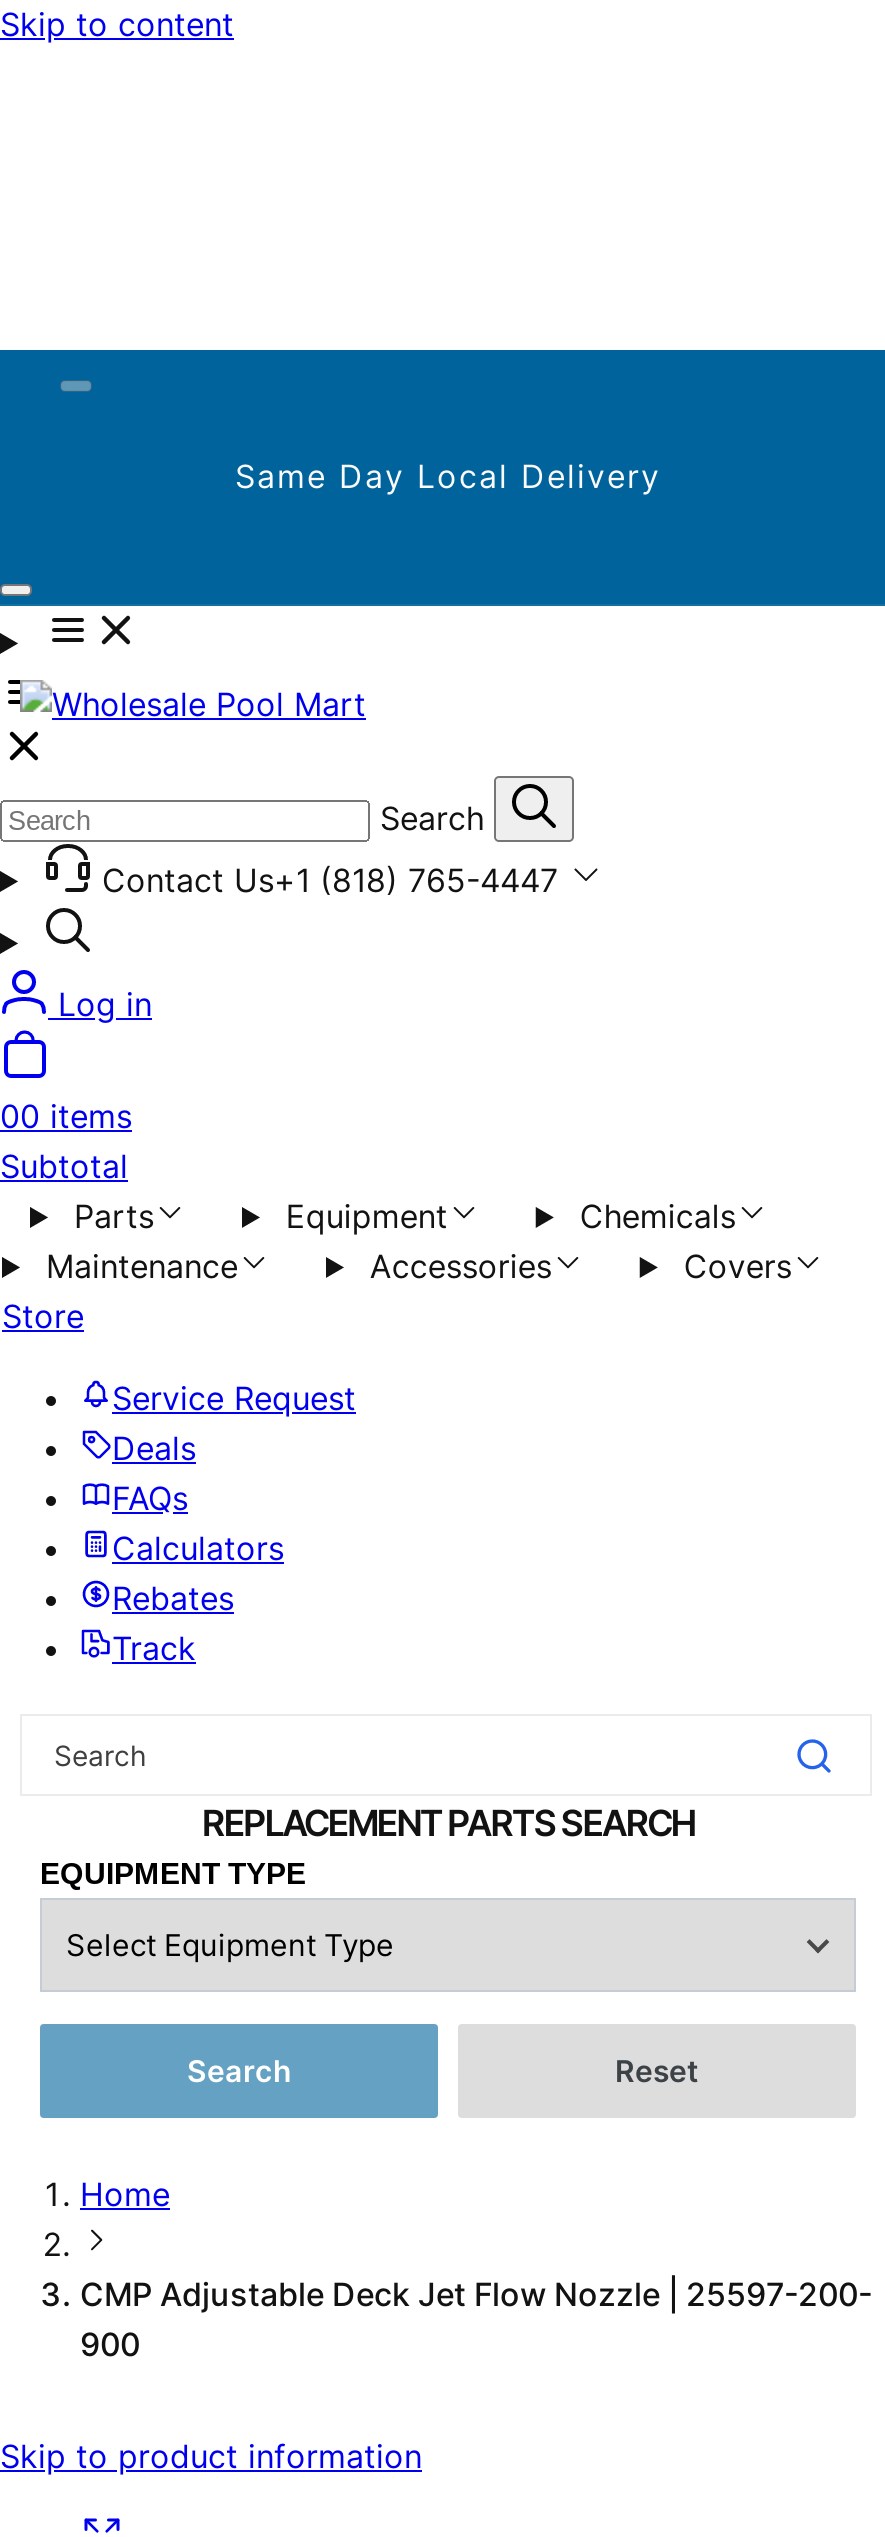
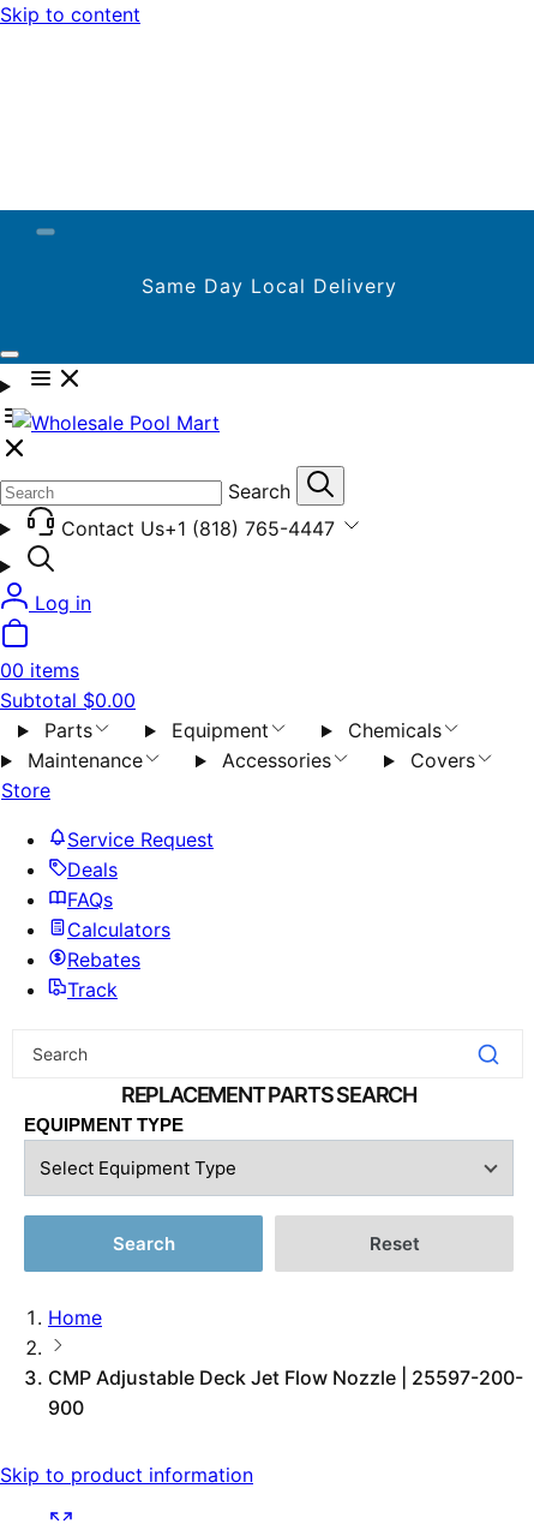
- Subtotal
+ Subtotal $0.00
